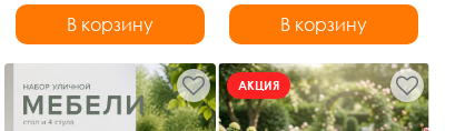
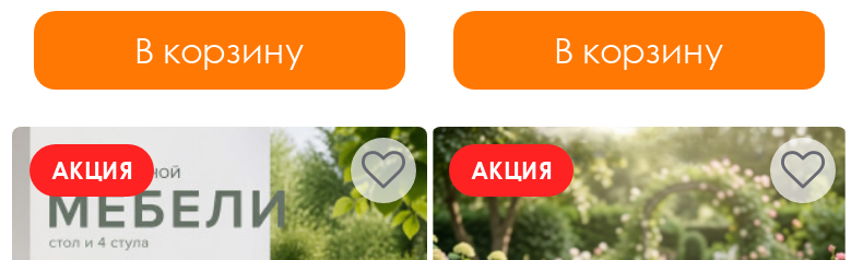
+ АКЦИЯ
